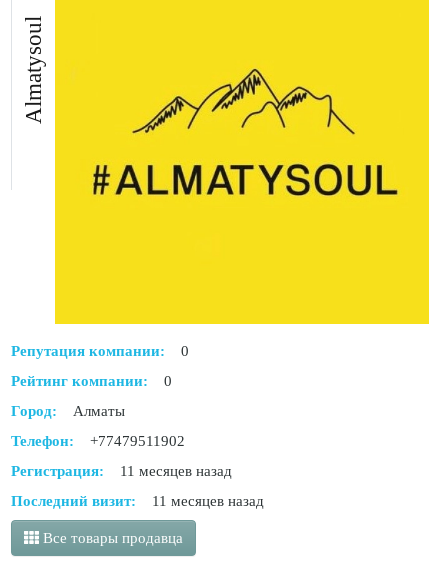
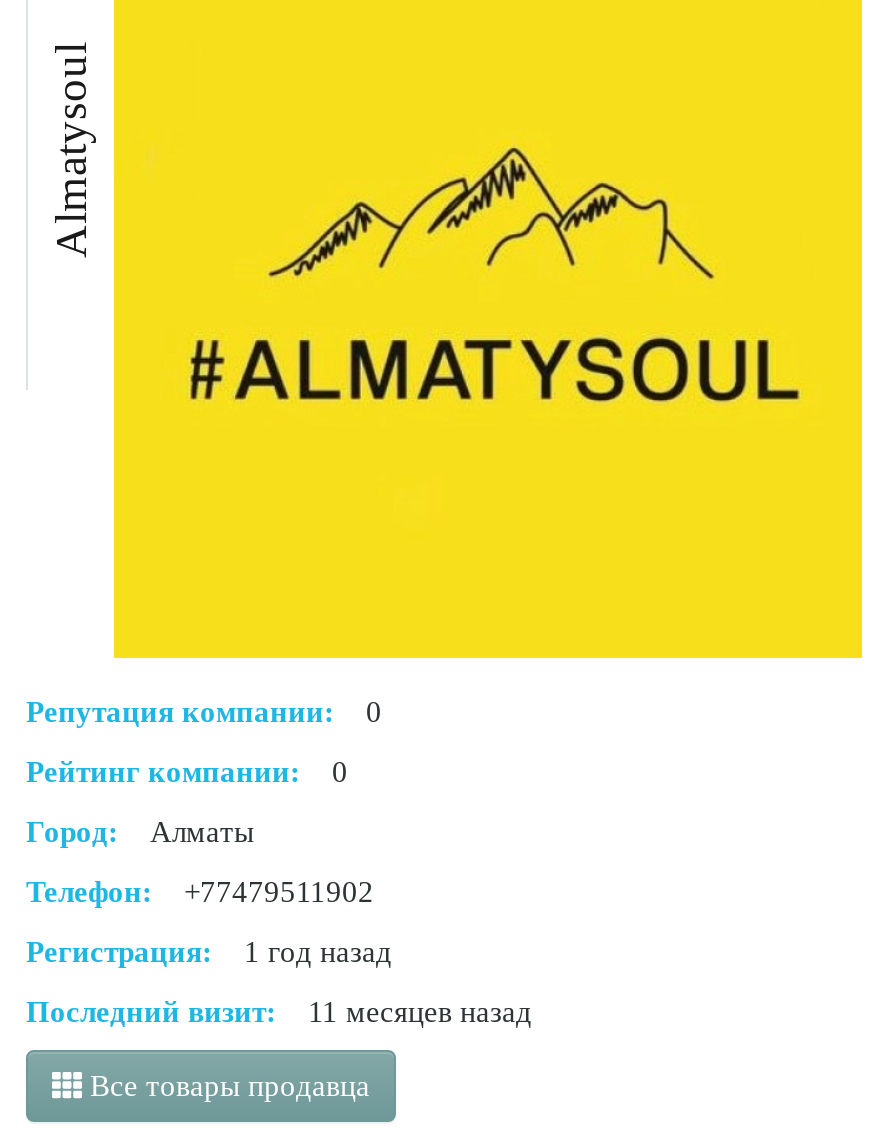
- 11 месяцев назад
+ 1 год назад
